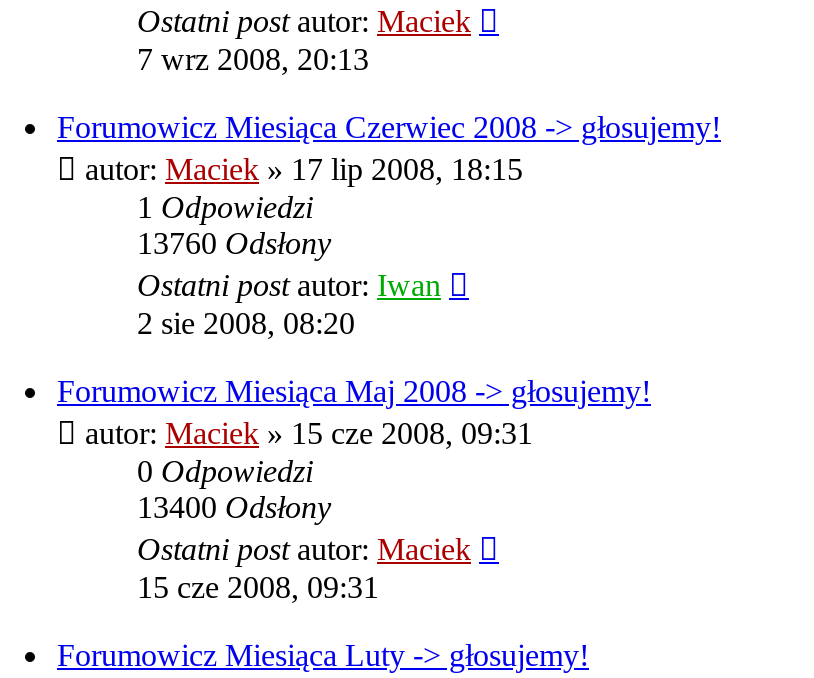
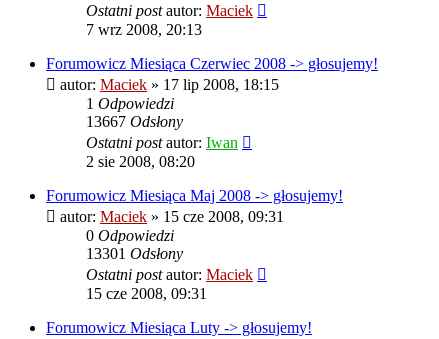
- 13760 Odsłony
+ 13667 Odsłony

- 13400 Odsłony
+ 13301 Odsłony
